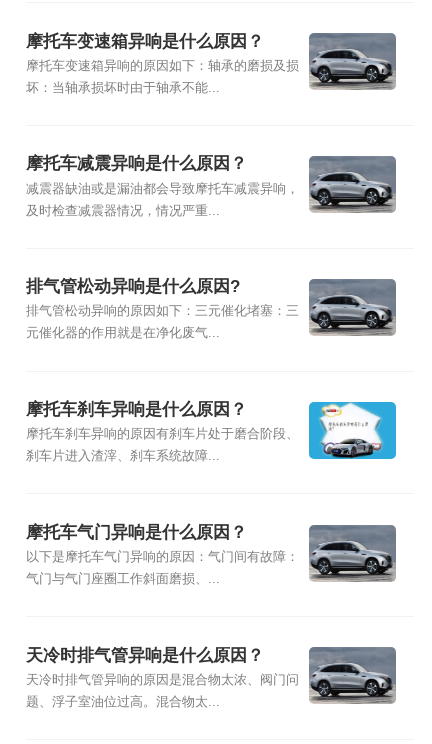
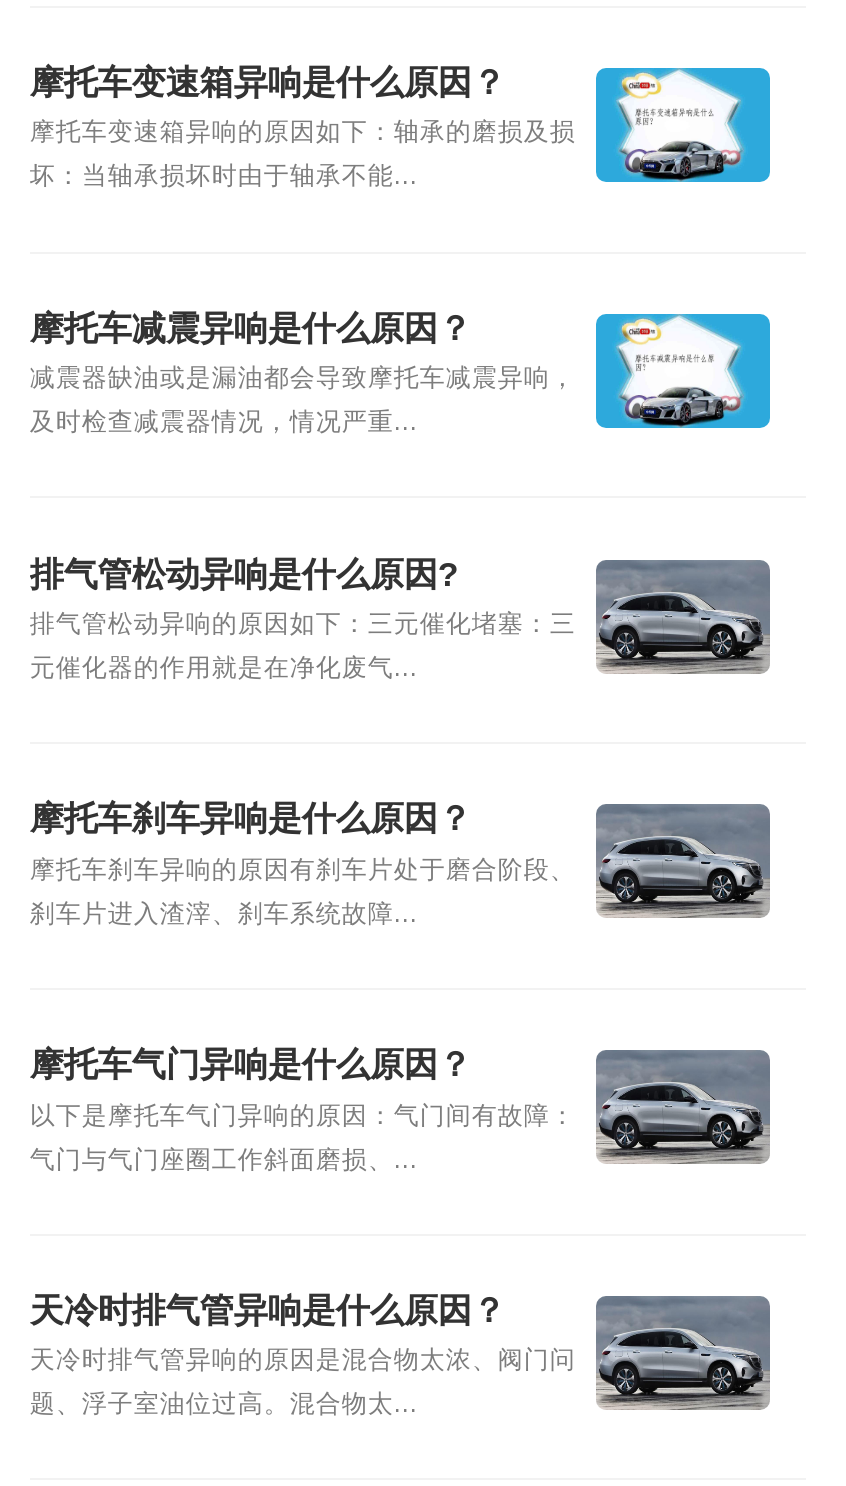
moved down: [image]

- [image]
+ [image]

moved up: [image]
